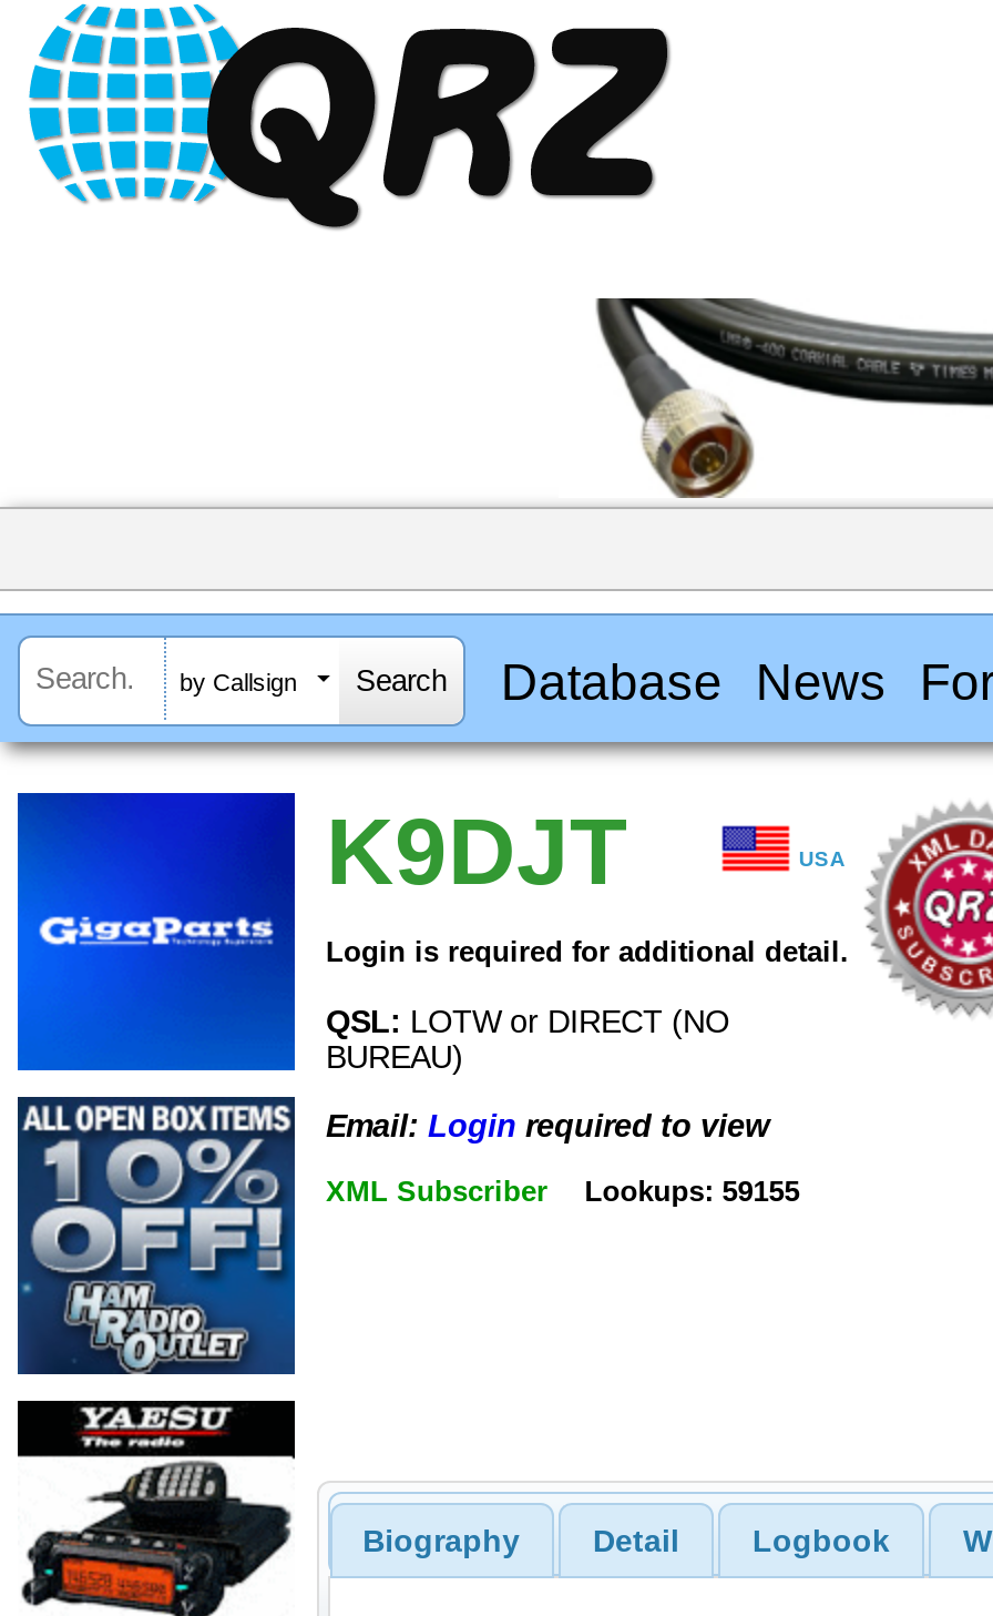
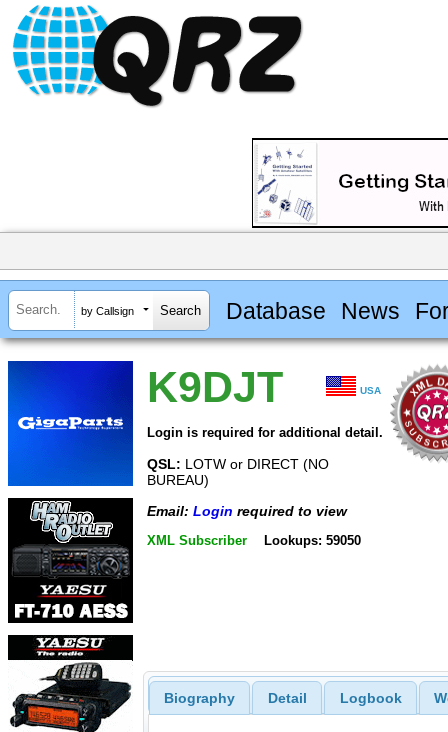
- [image]
+ [image]

- [image]
- XML Subscriber Lookups: 59155
+ [image]
+ XML Subscriber Lookups: 59050
